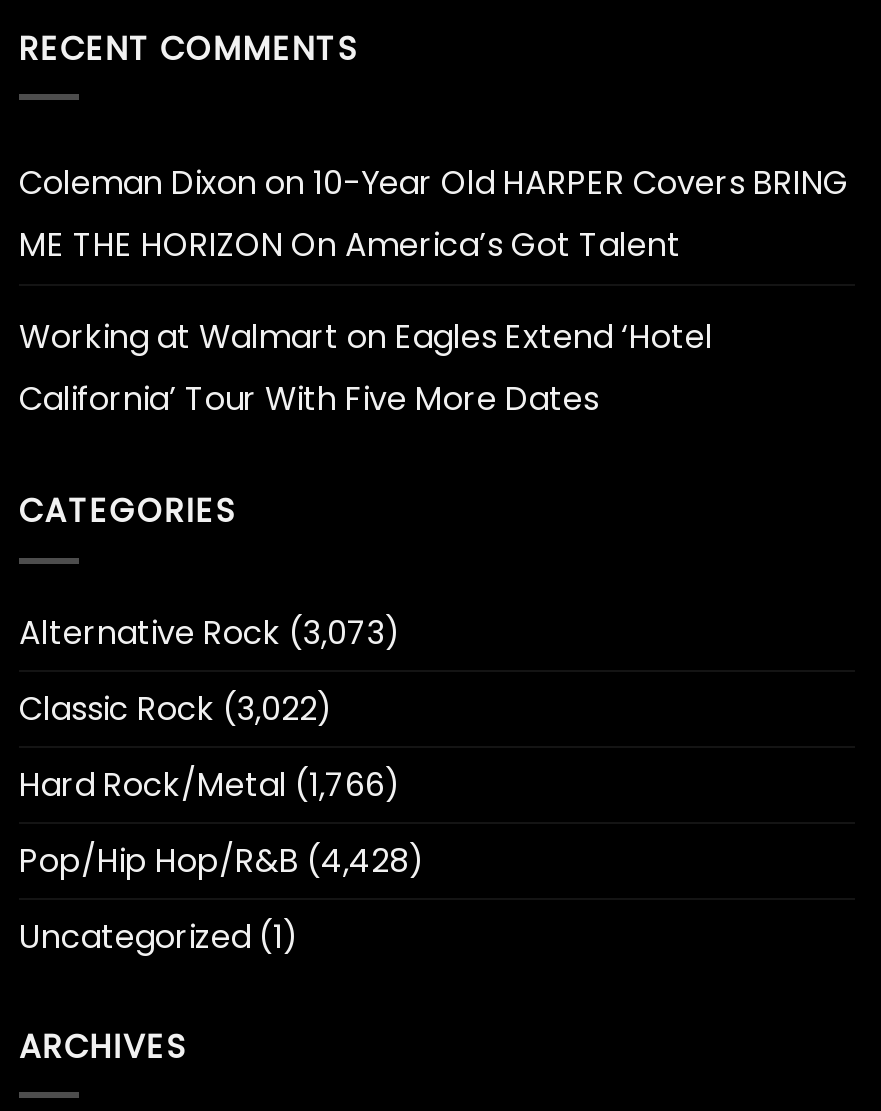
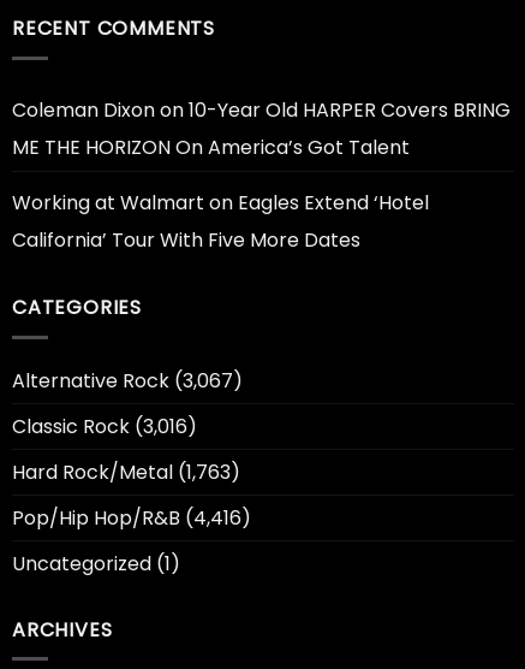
- Alternative Rock (3,073)
+ Alternative Rock (3,067)

- Classic Rock (3,022)
+ Classic Rock (3,016)

- Hard Rock/Metal (1,766)
+ Hard Rock/Metal (1,763)

- Pop/Hip Hop/R&B (4,428)
+ Pop/Hip Hop/R&B (4,416)
